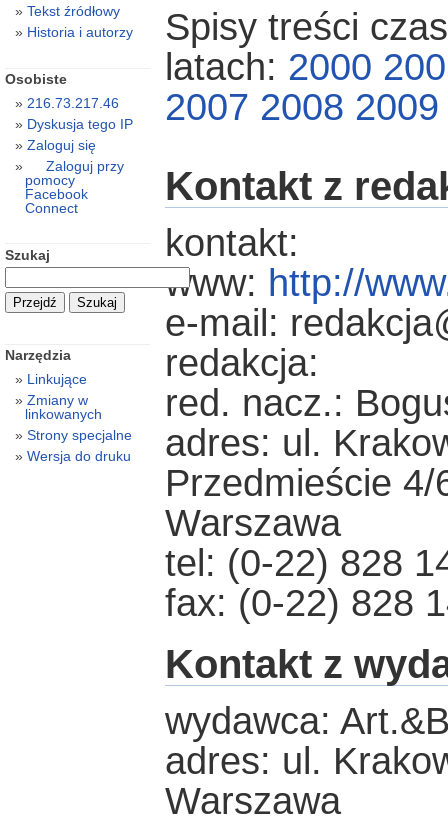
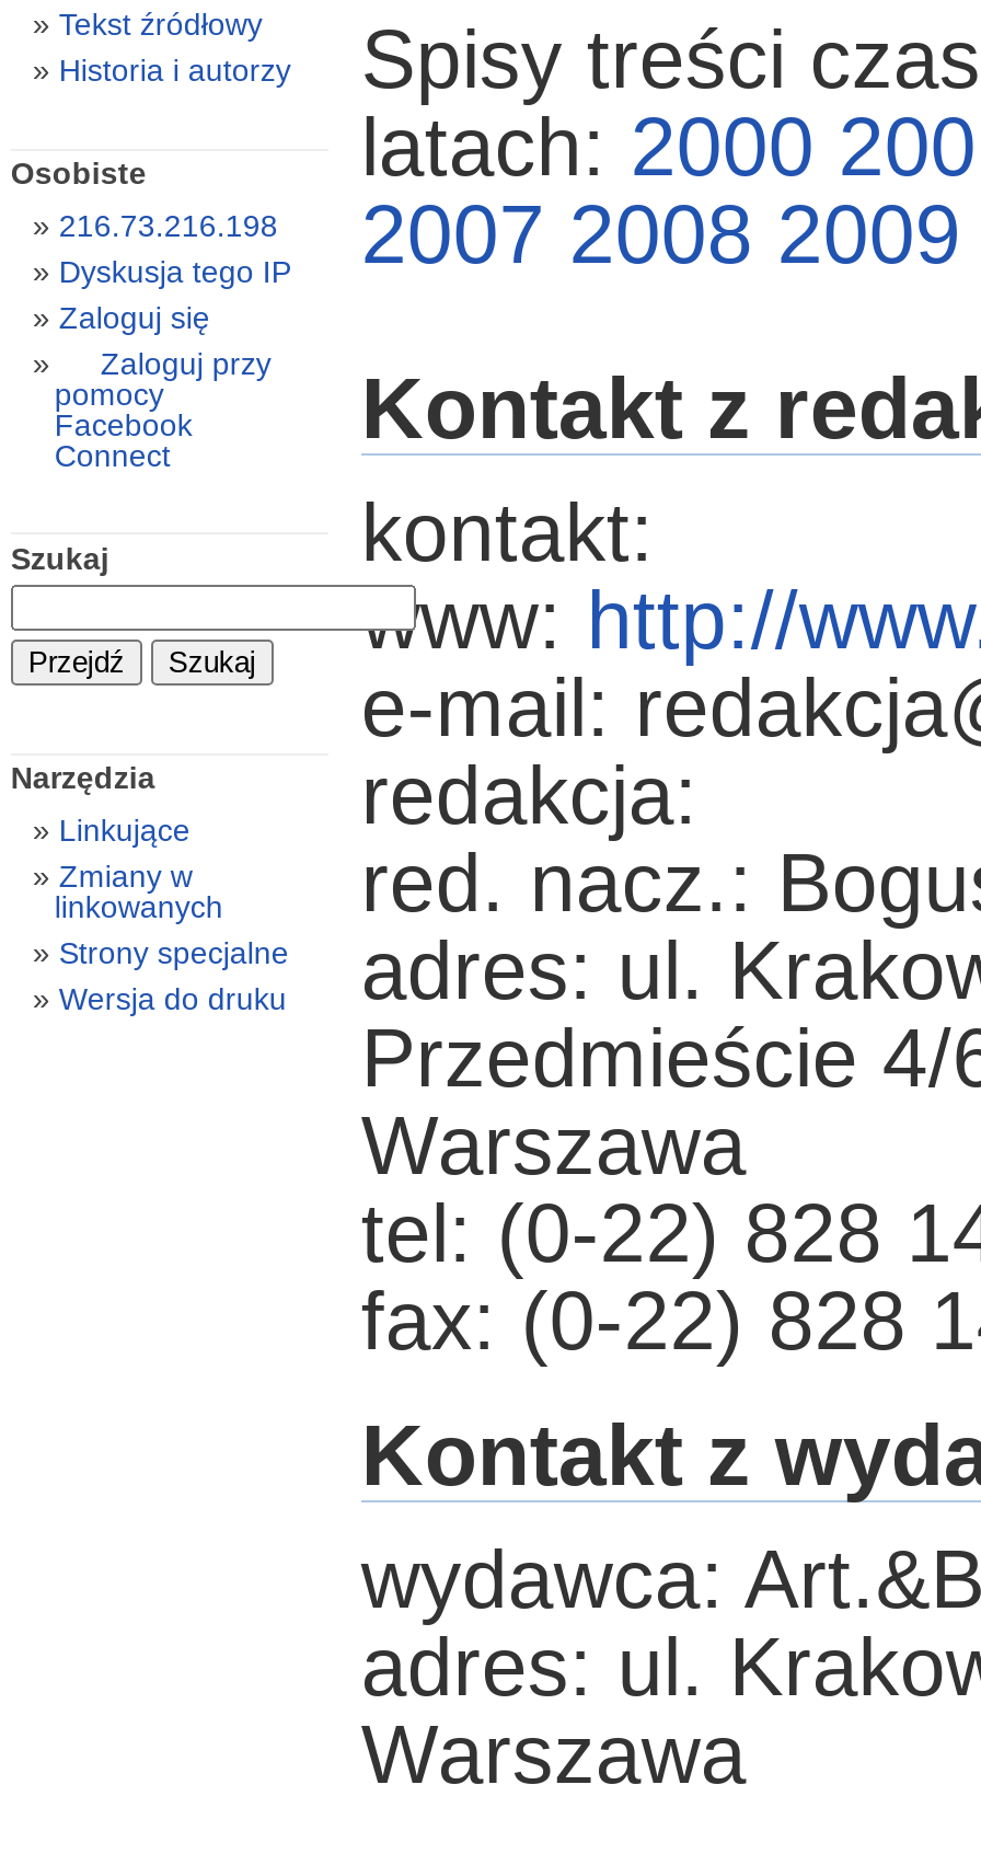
- 216.73.217.46
+ 216.73.216.198
